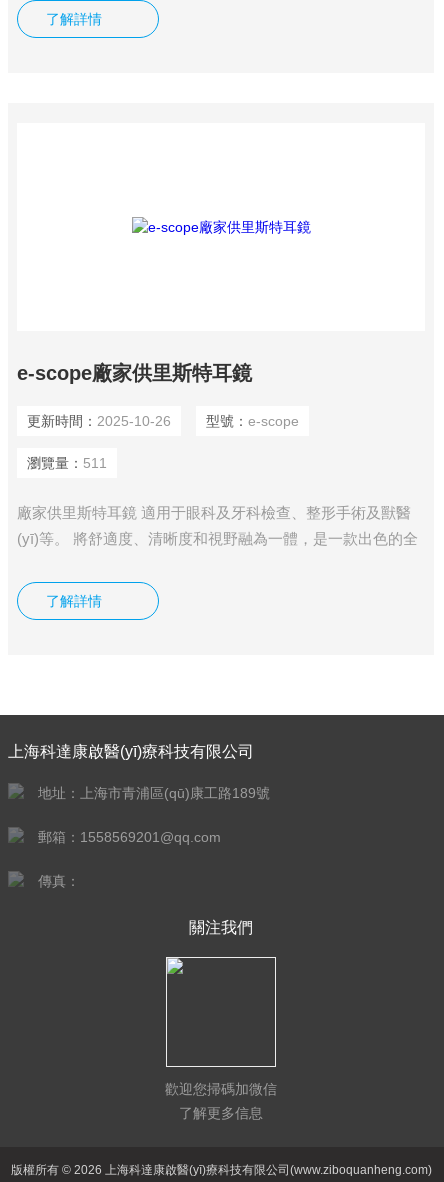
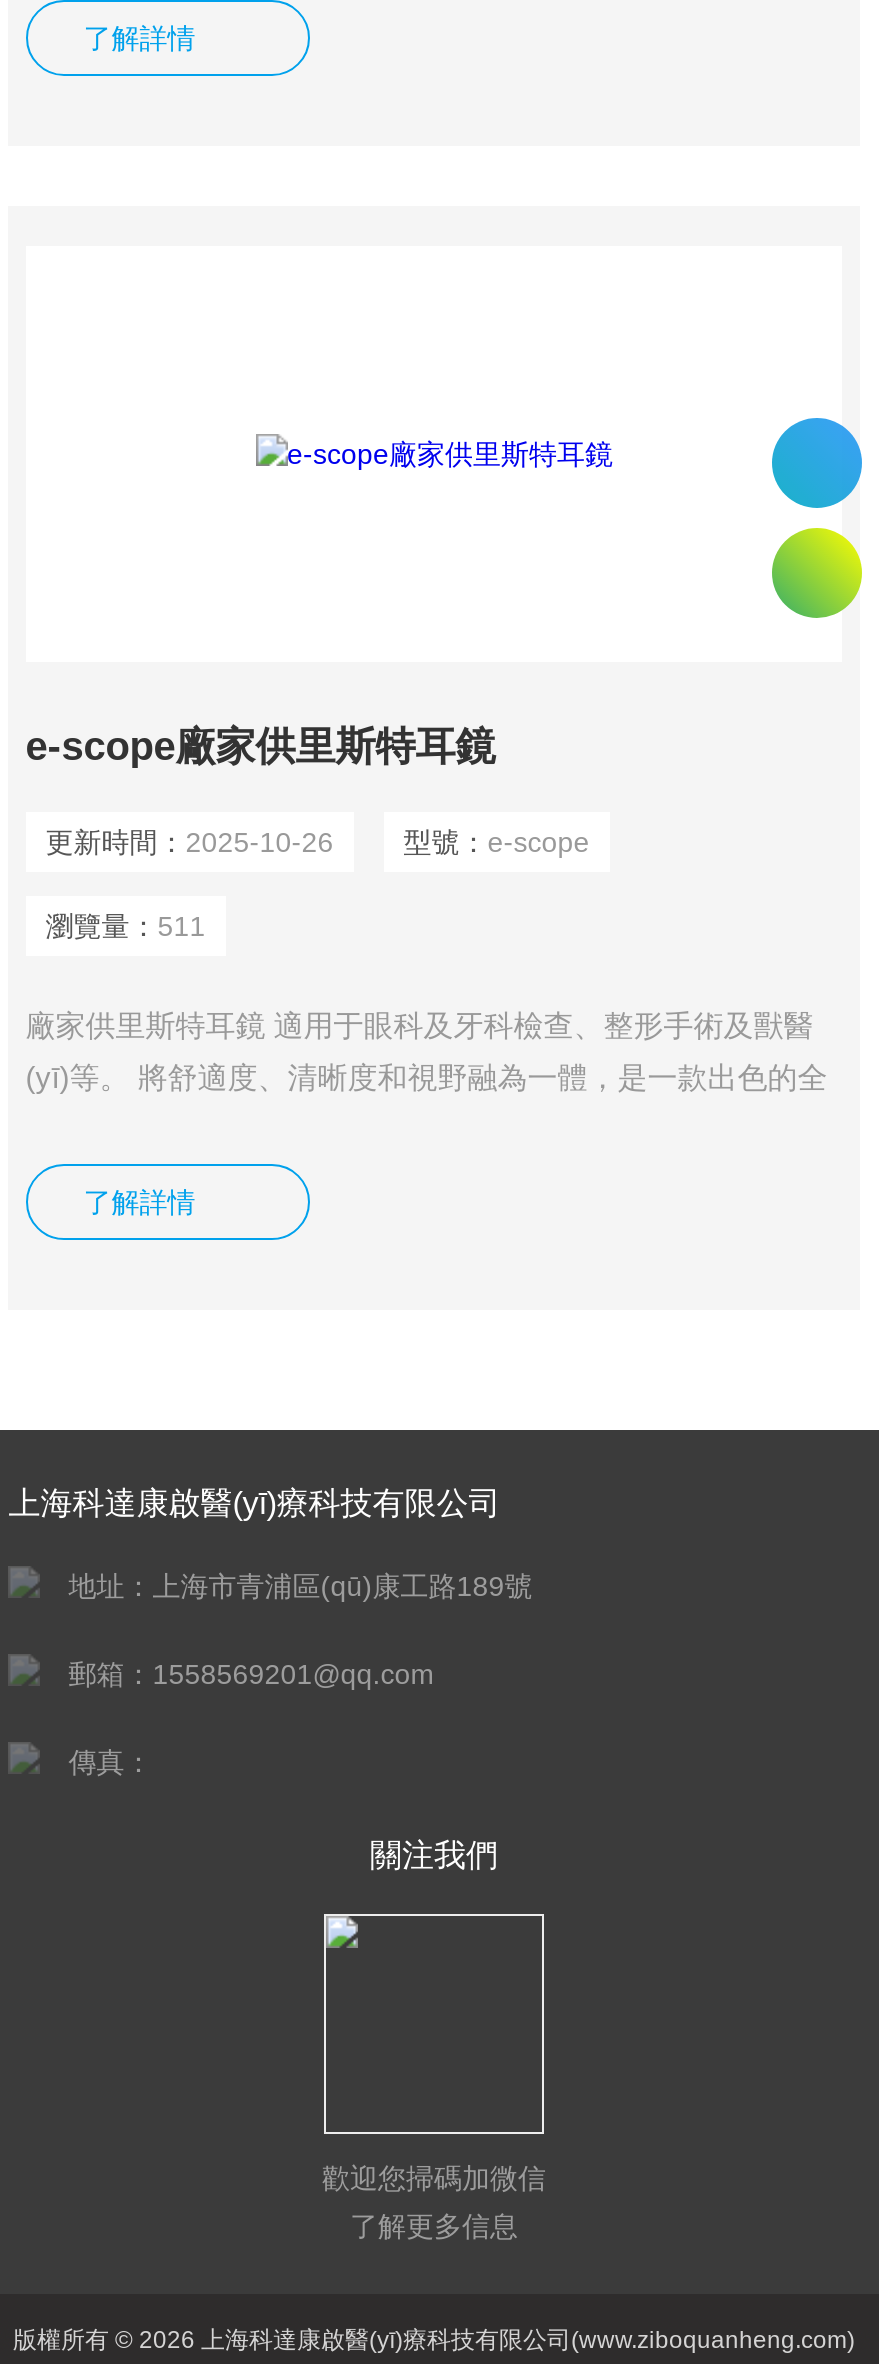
+ [image]

+ [image]
